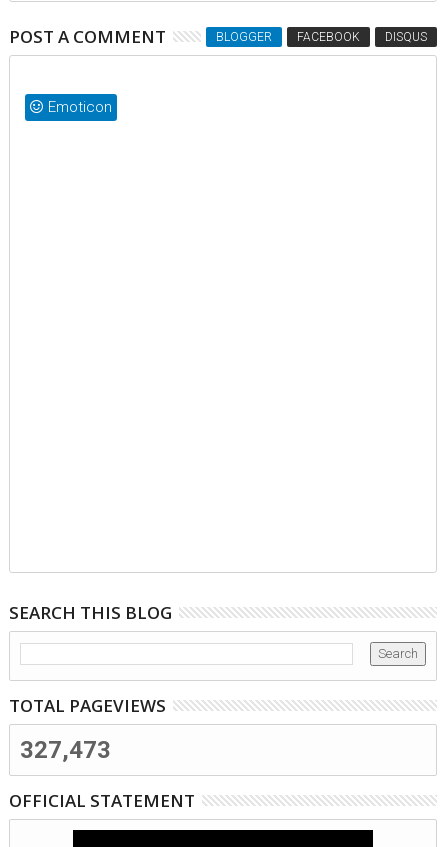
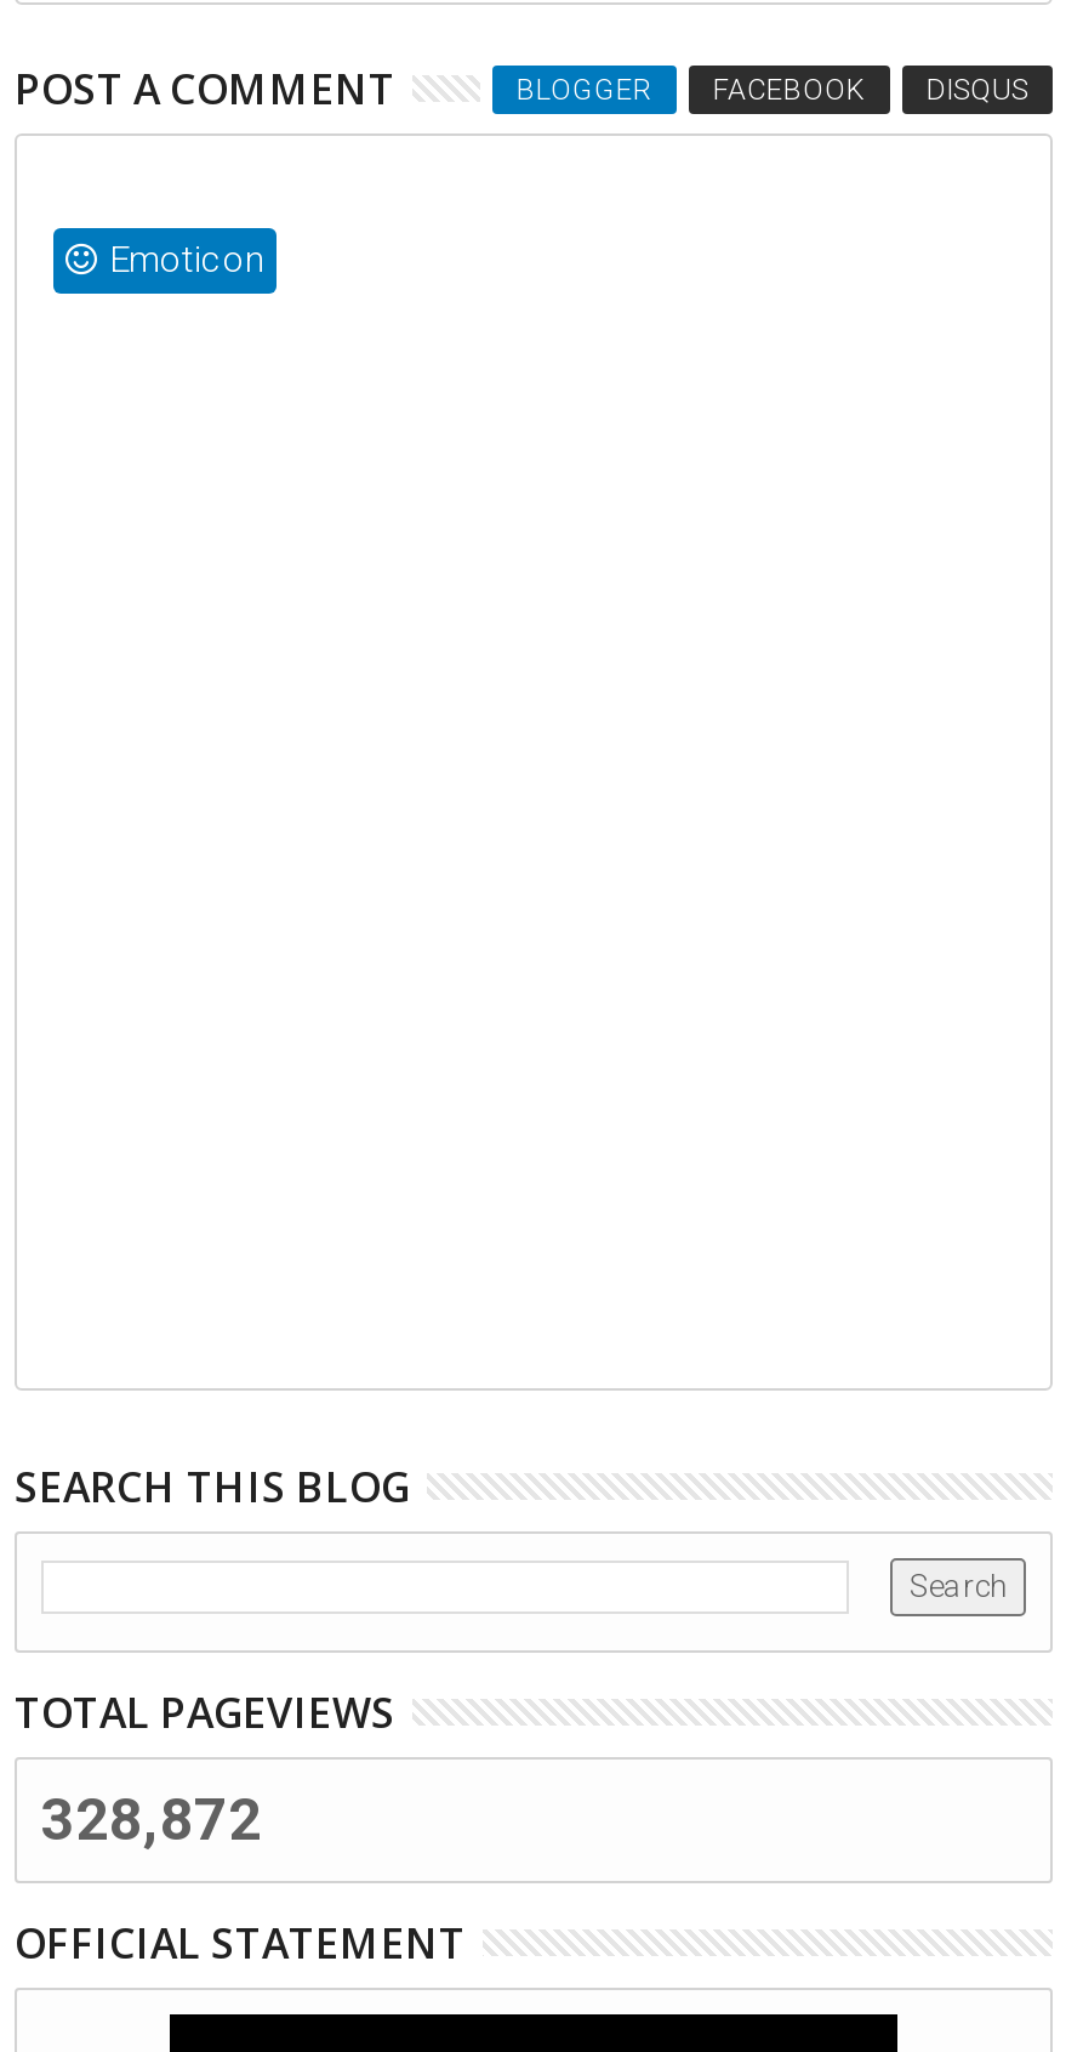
- 327,473
+ 328,872
